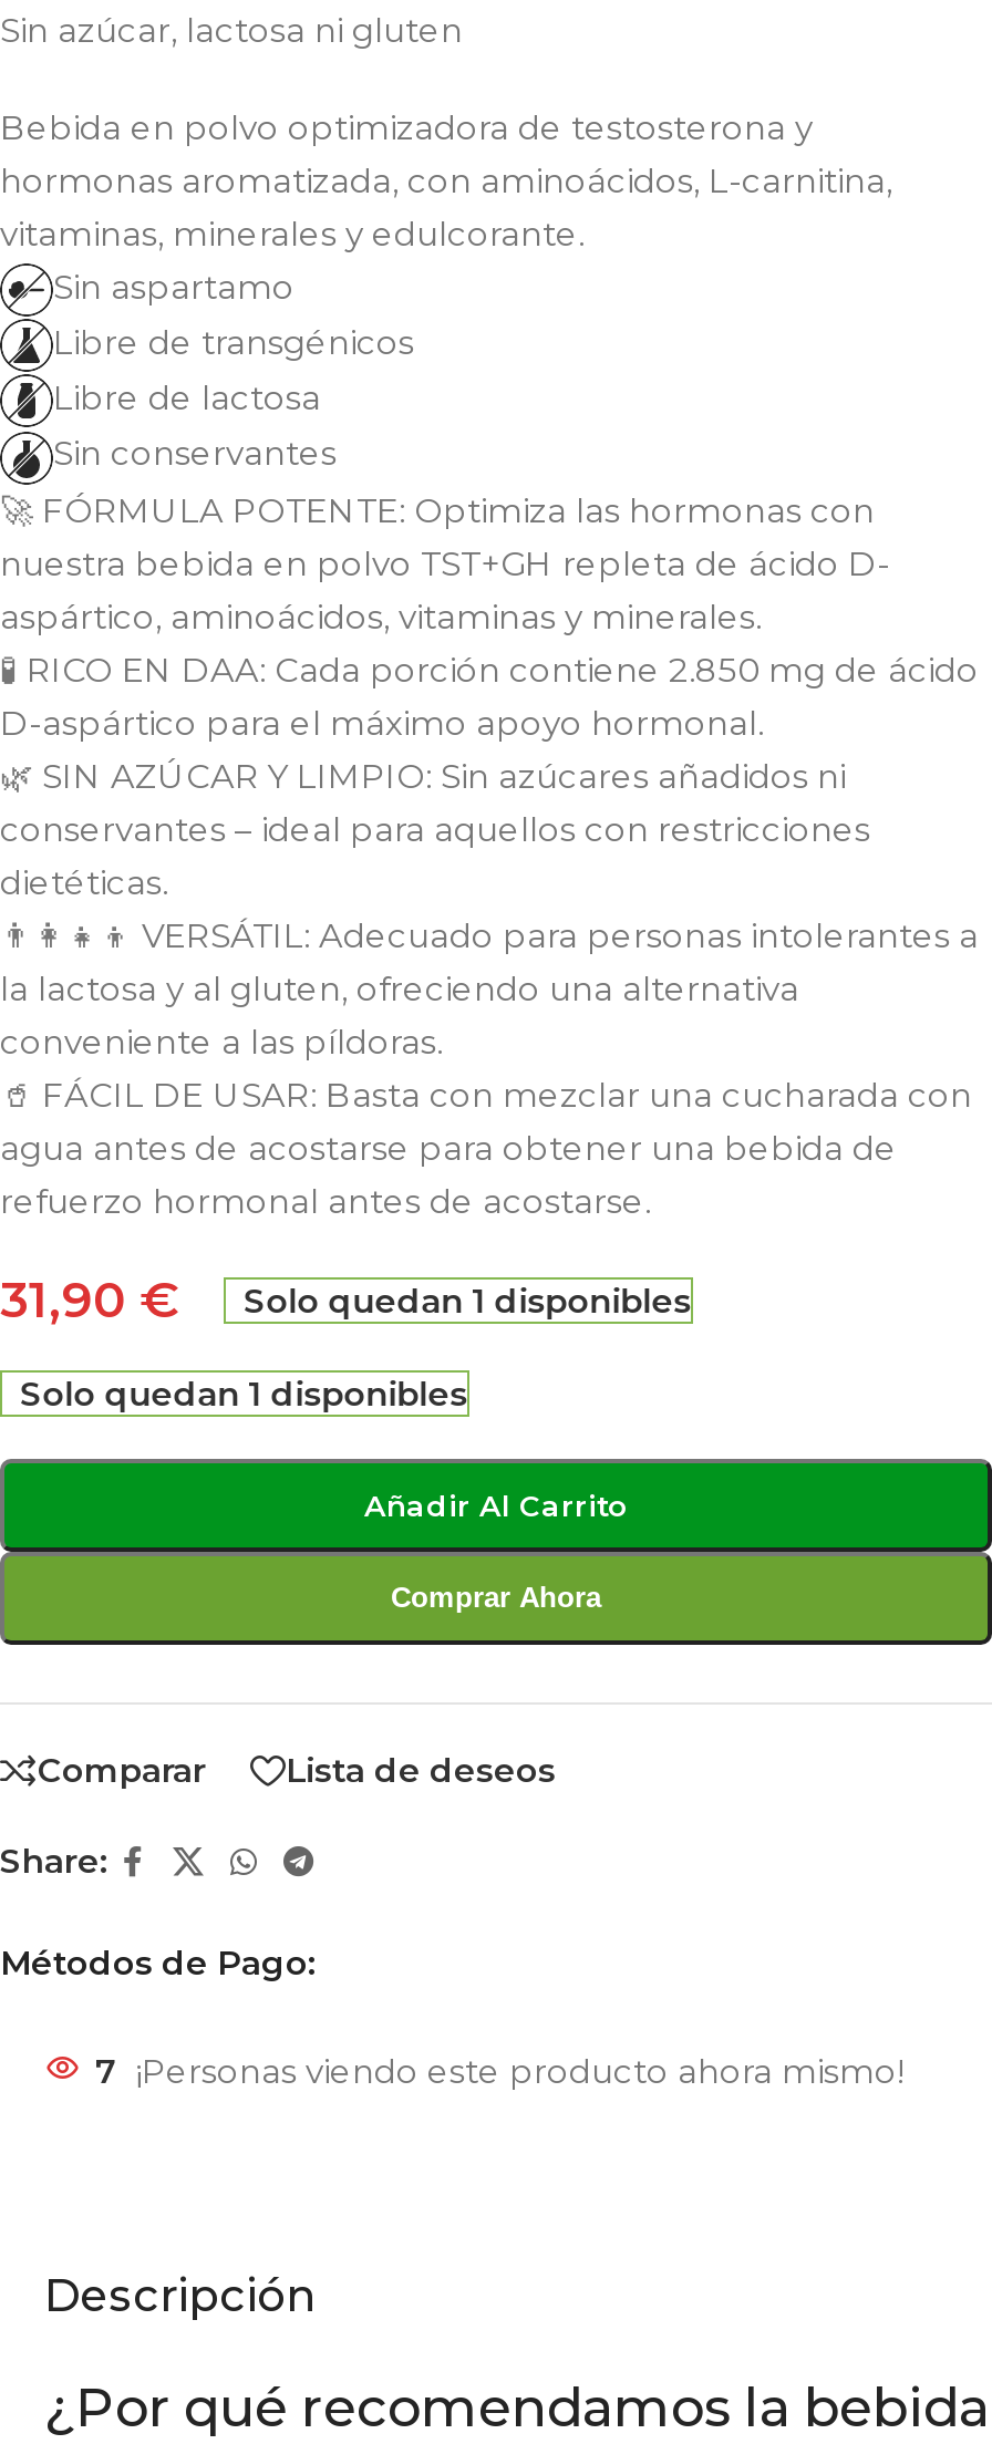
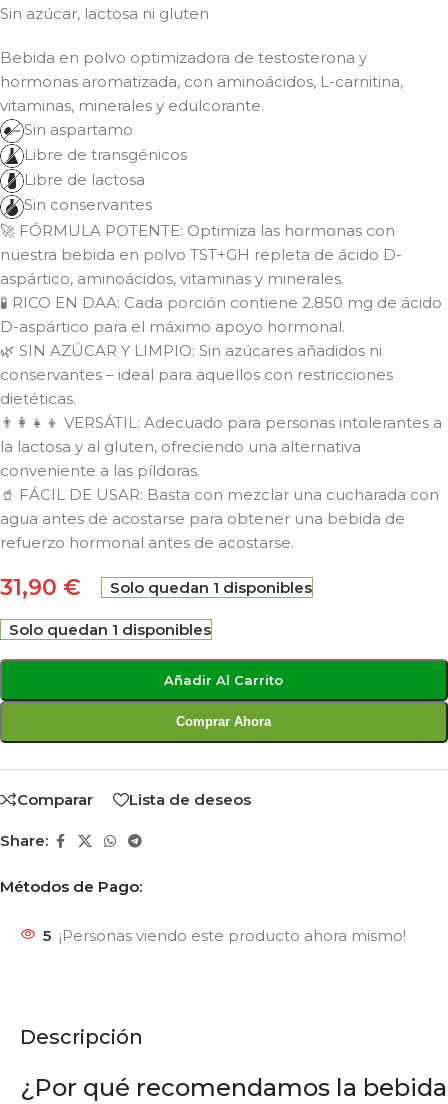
- 7 ¡Personas viendo este producto ahora mismo!
+ 5 ¡Personas viendo este producto ahora mismo!
